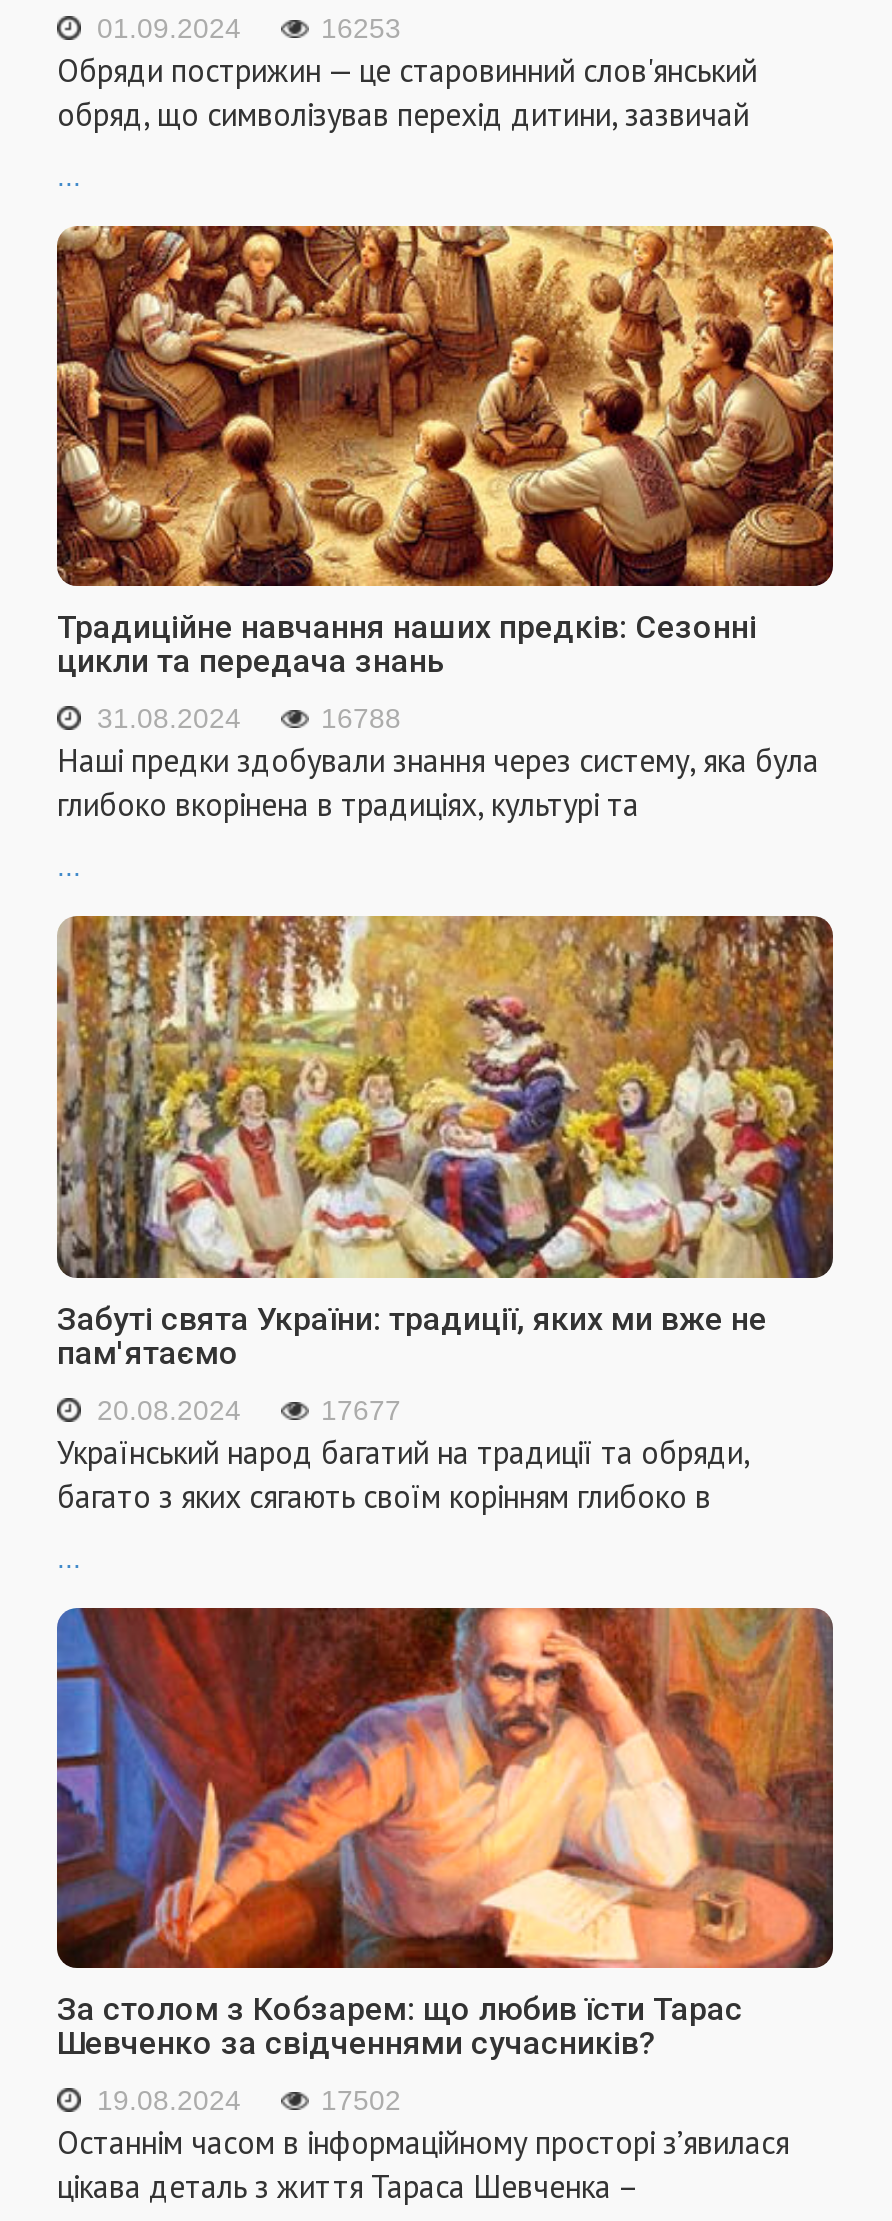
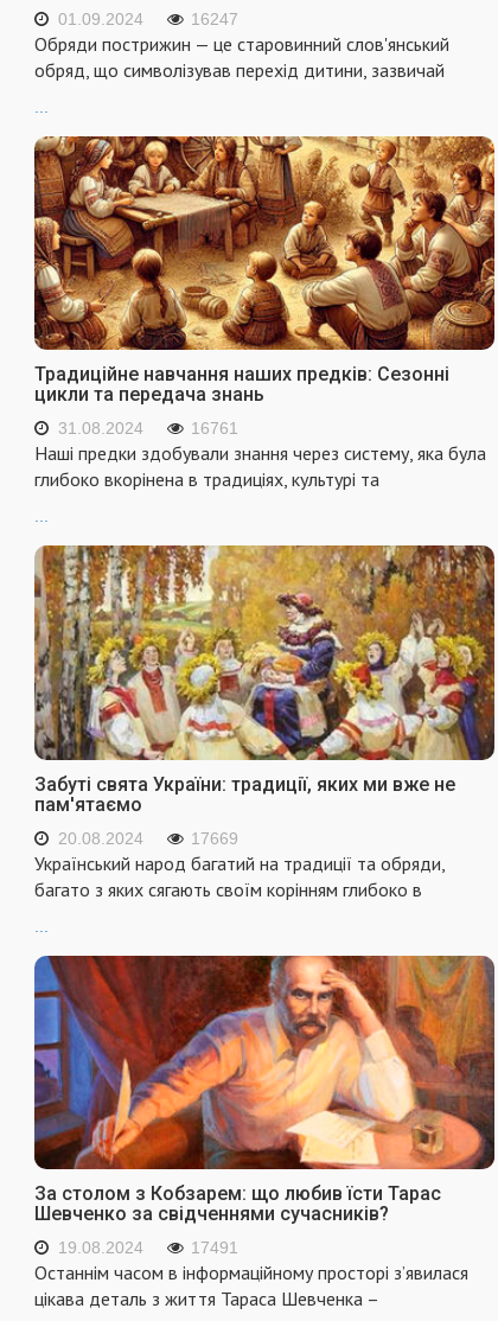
- 16253
+ 16247

- 16788
+ 16761

- 17677
+ 17669

- 17502
+ 17491
